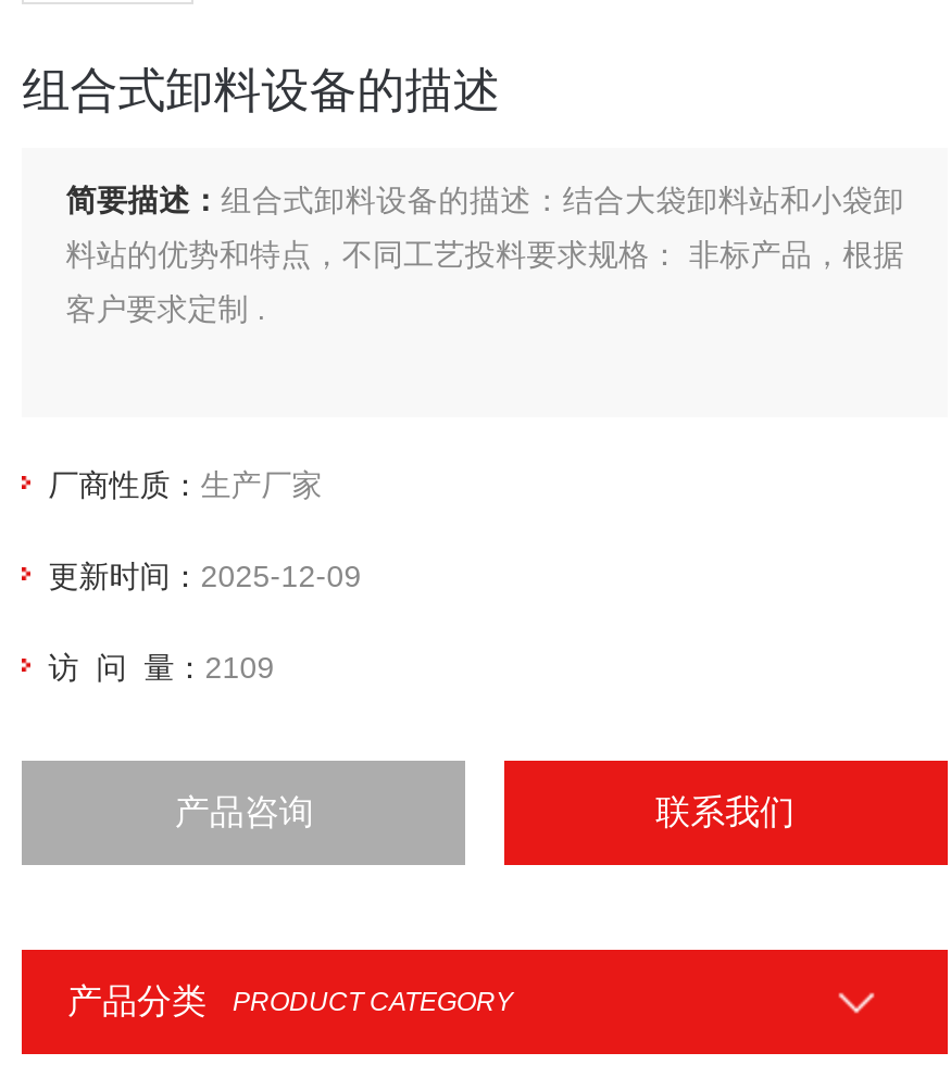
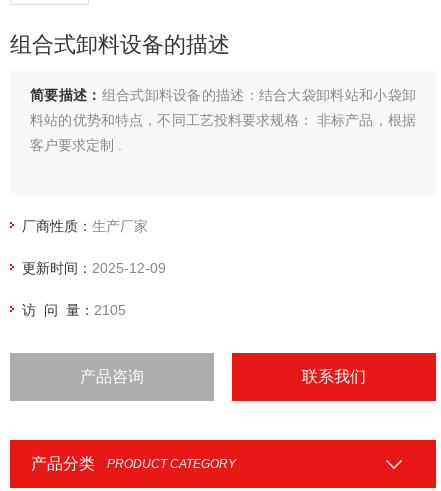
- 访 问 量：2109
+ 访 问 量：2105
